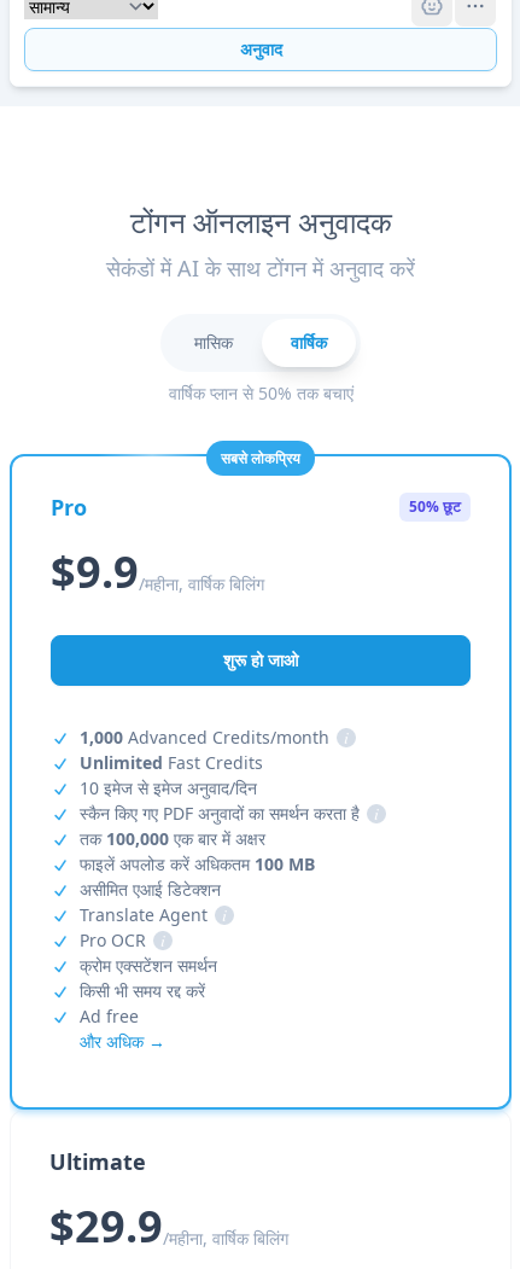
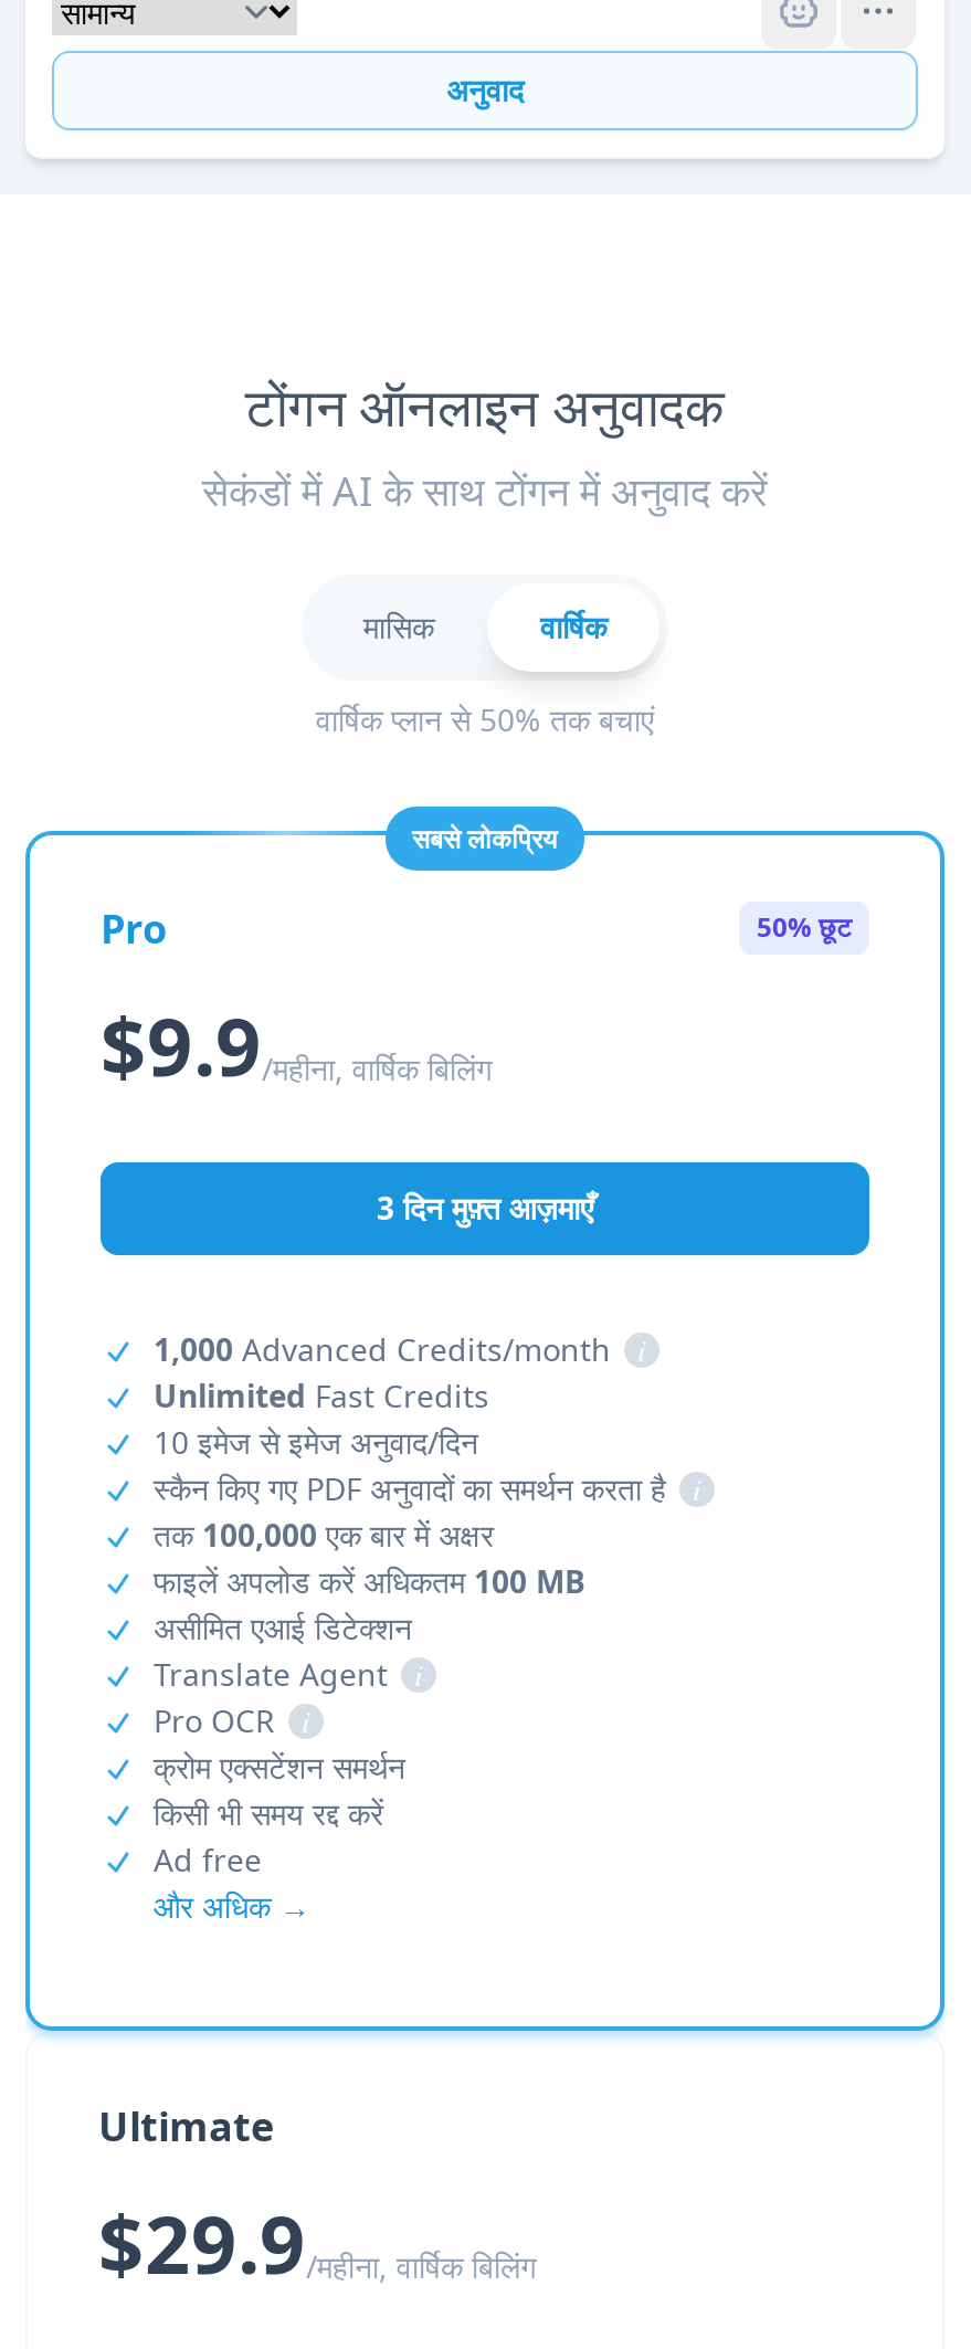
- शुरू हो जाओ
+ 3 दिन मुफ़्त आज़माएँ
